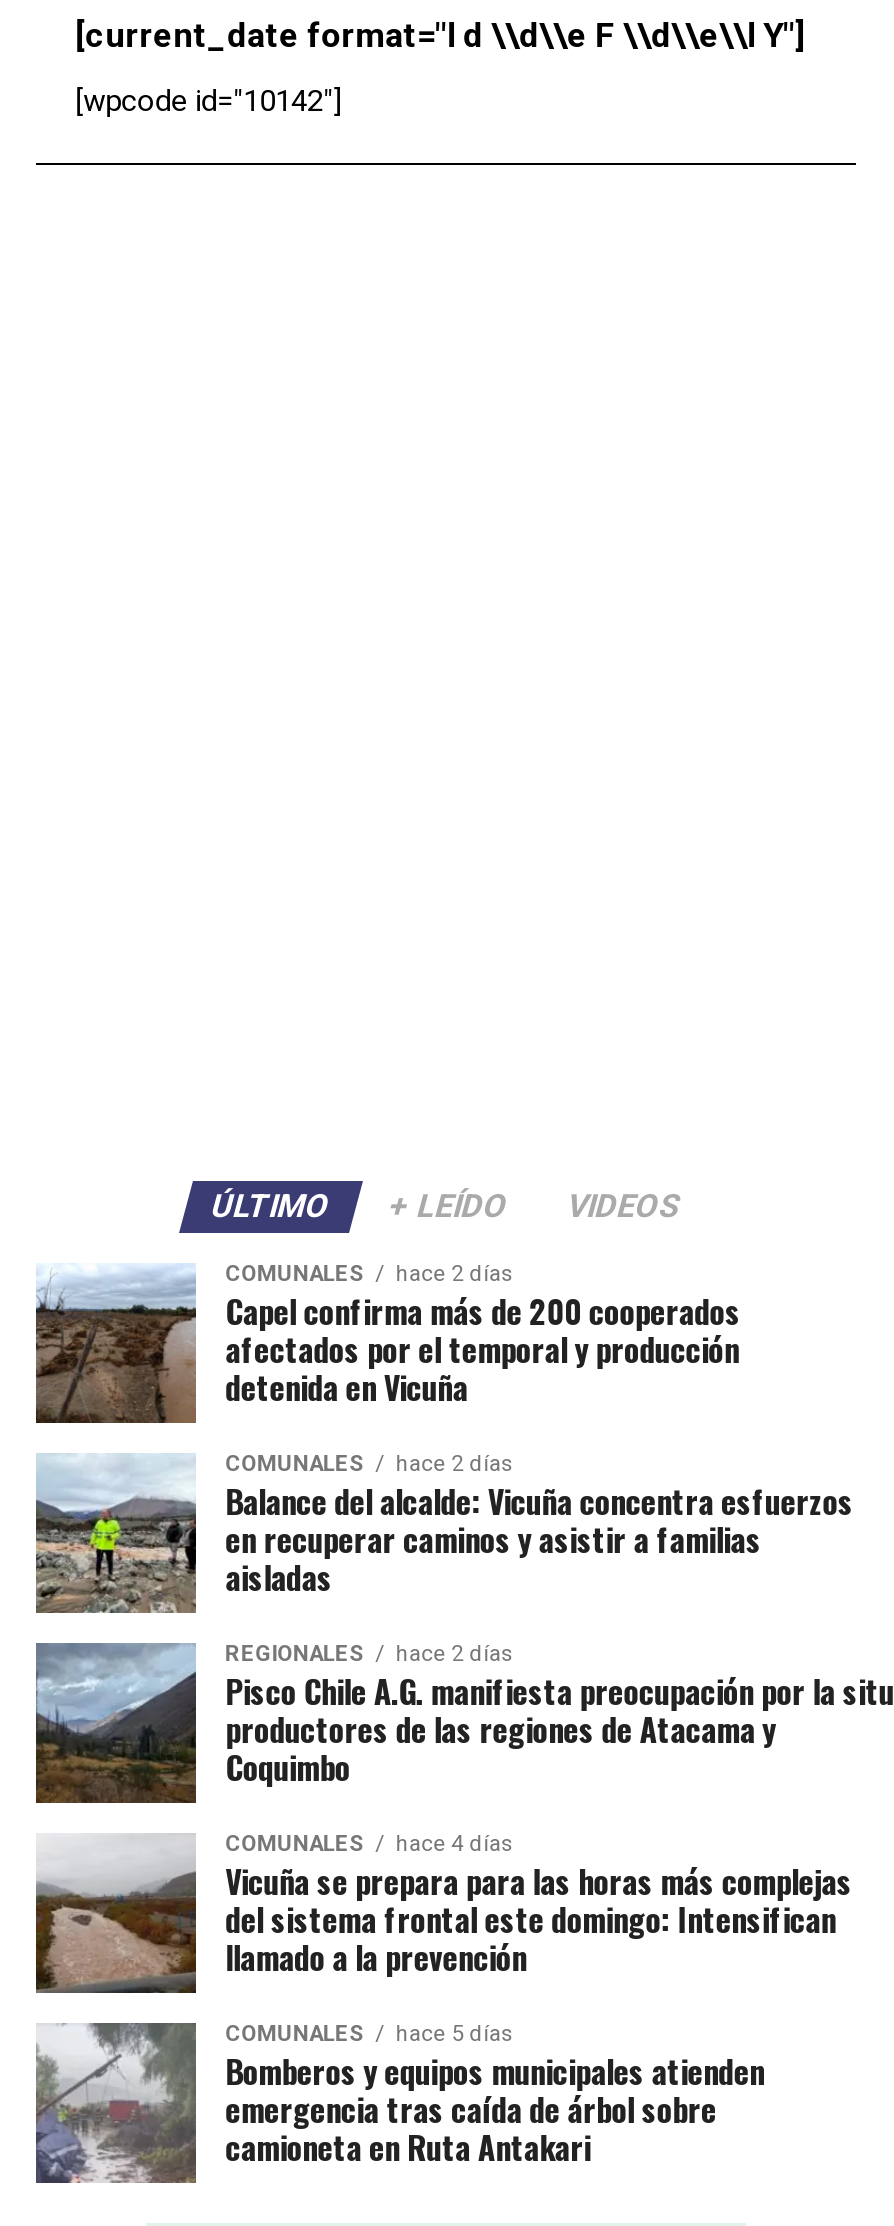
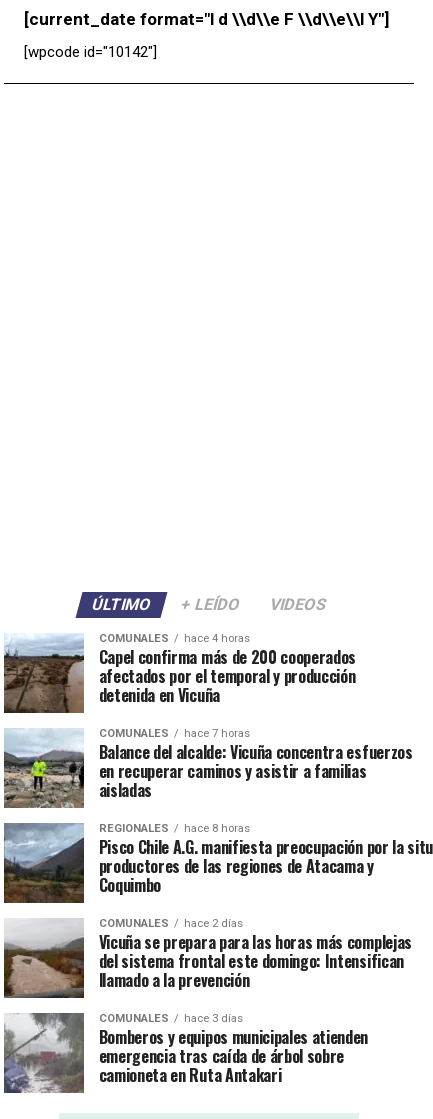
- COMUNALES hace 2 días
+ COMUNALES hace 4 horas

- COMUNALES hace 2 días
+ COMUNALES hace 7 horas

- REGIONALES hace 2 días
+ REGIONALES hace 8 horas

- COMUNALES hace 4 días
+ COMUNALES hace 2 días

- COMUNALES hace 5 días
+ COMUNALES hace 3 días
